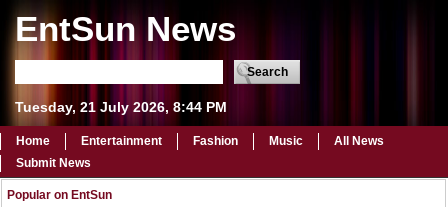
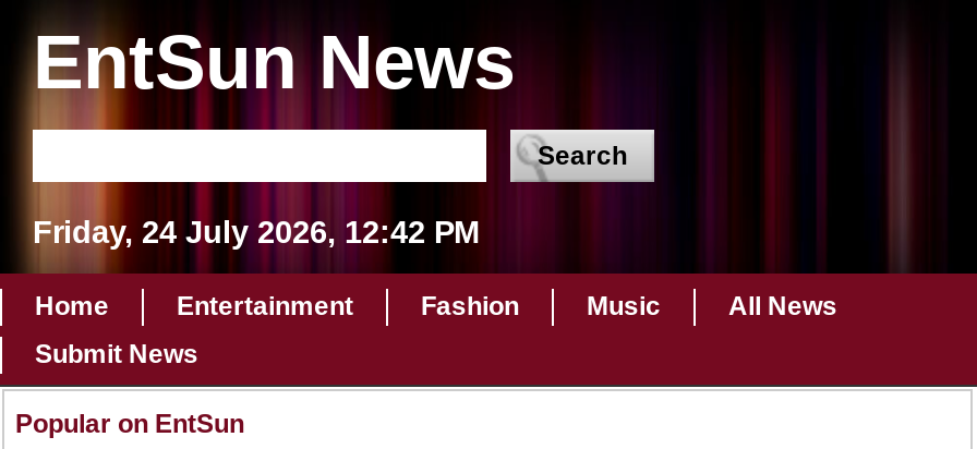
- Tuesday, 21 July 2026, 8:44 PM
+ Friday, 24 July 2026, 12:42 PM
